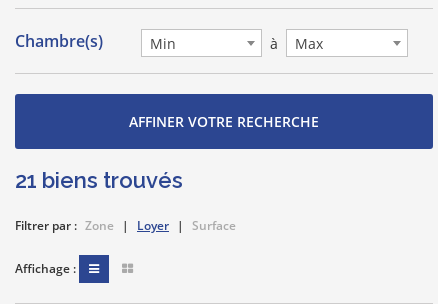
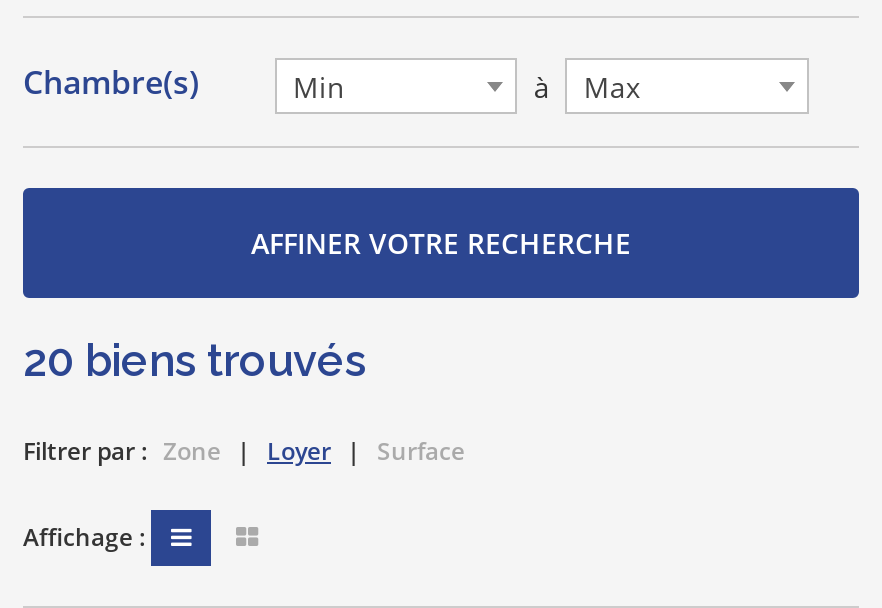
- 21 biens trouvés
+ 20 biens trouvés
